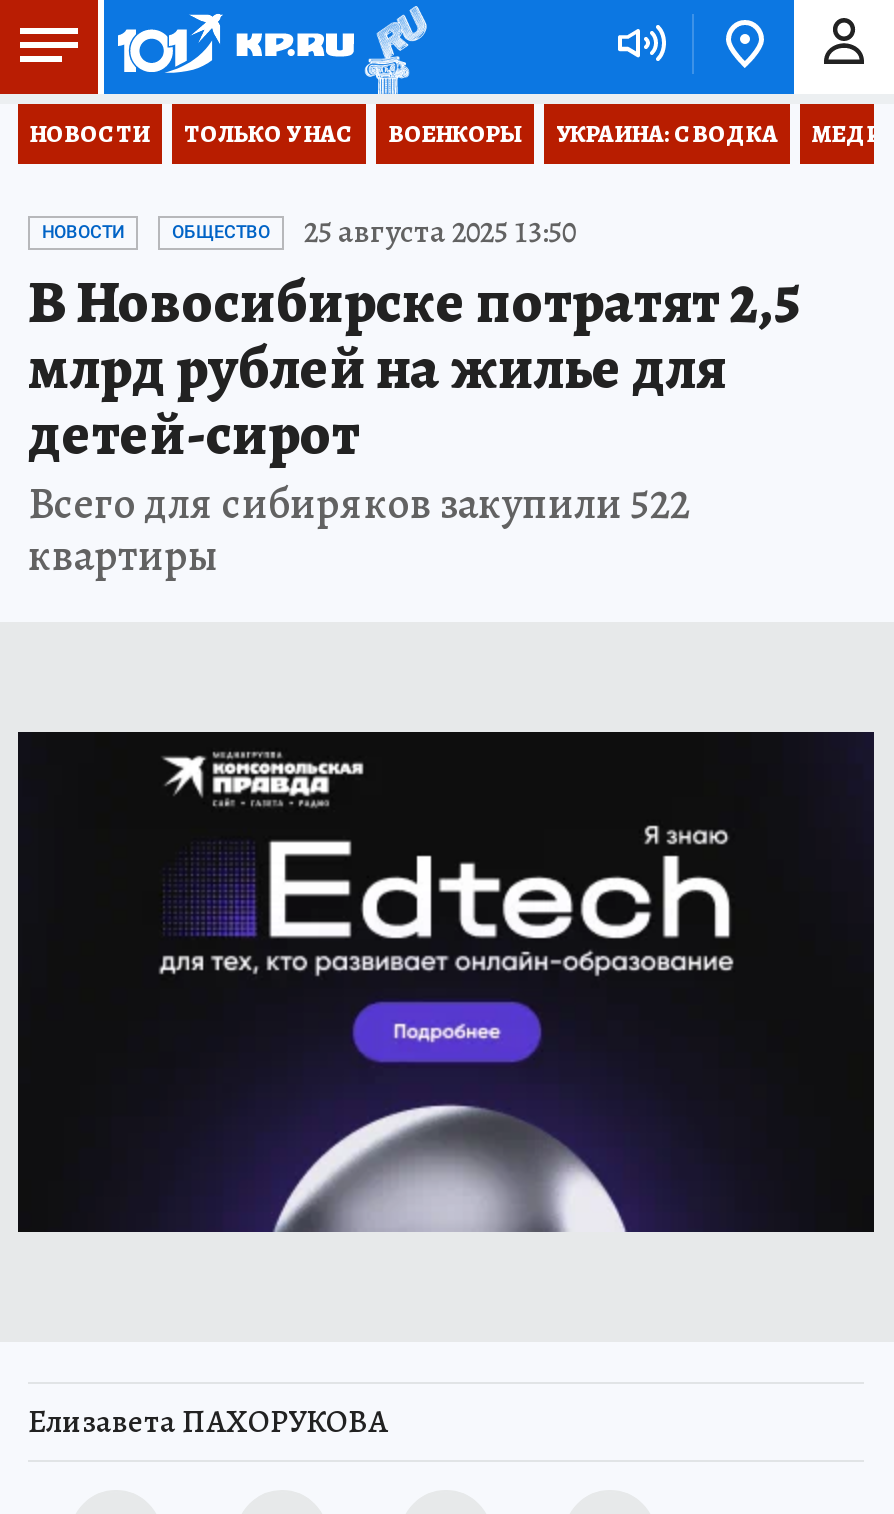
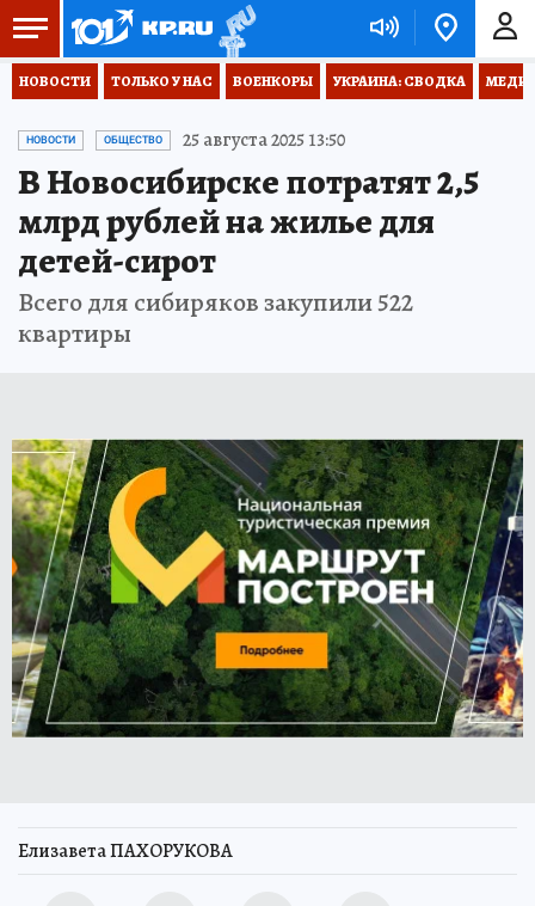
- [image]
+ [image]
